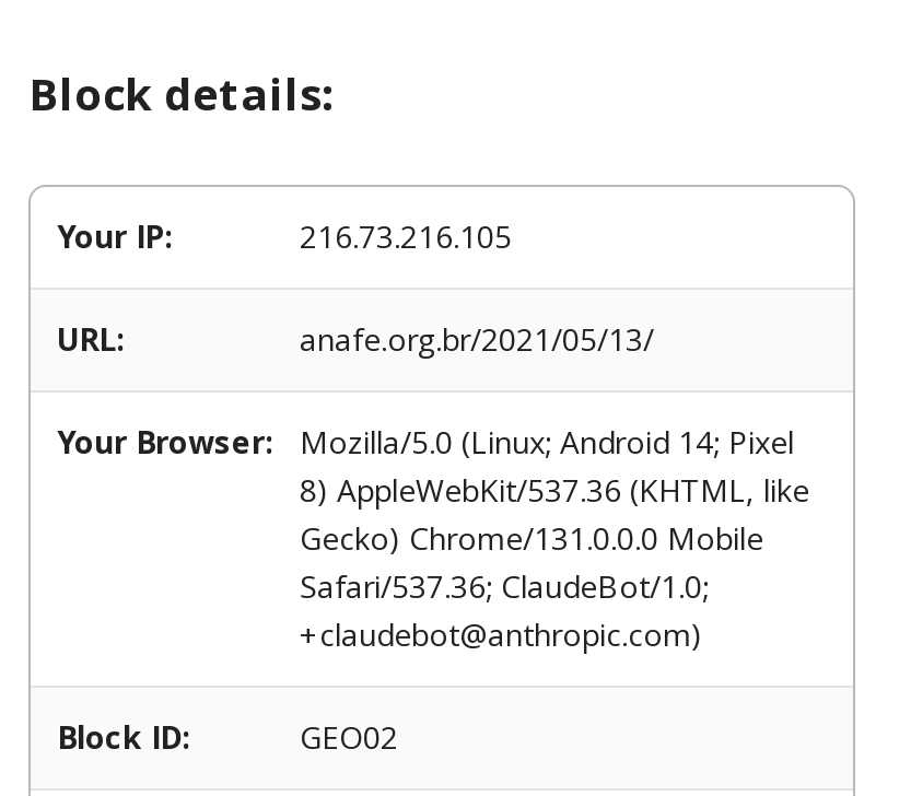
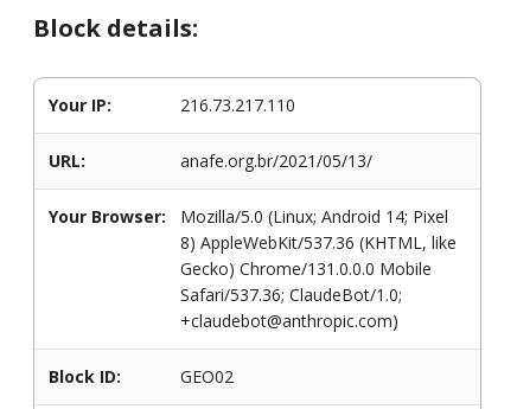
- 216.73.216.105
+ 216.73.217.110
